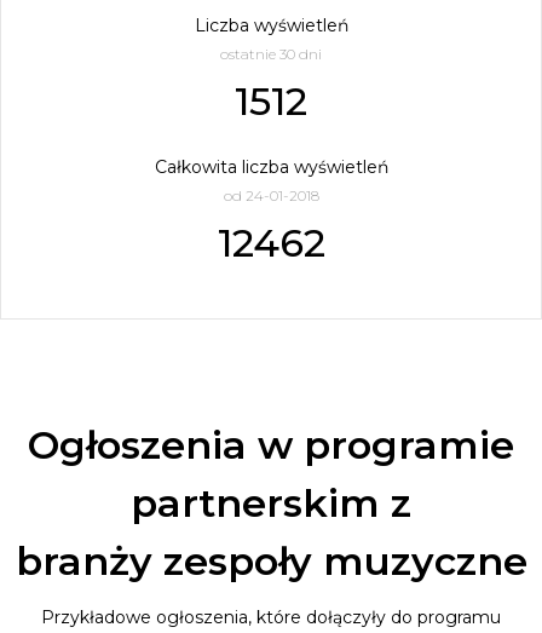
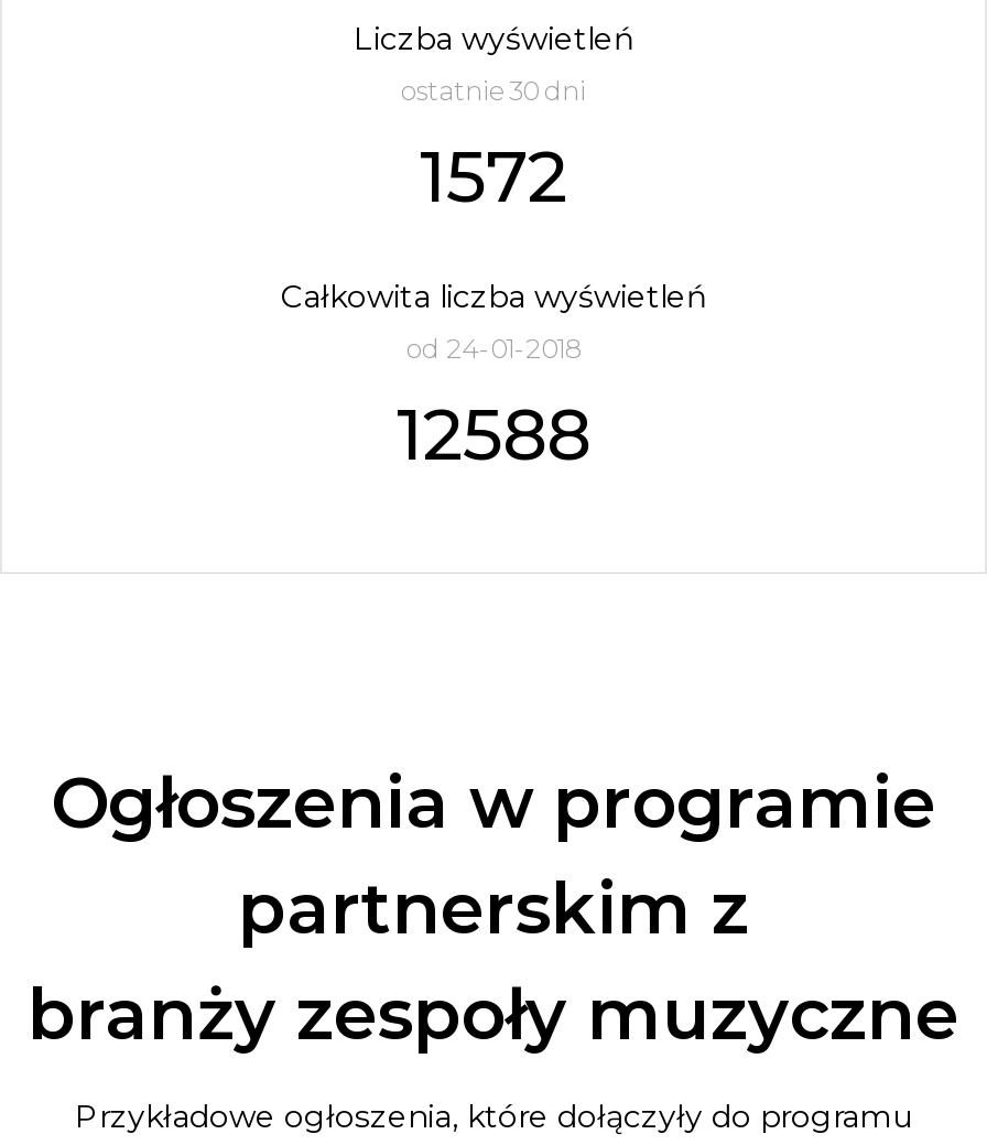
- 1512
+ 1572

- 12462
+ 12588
